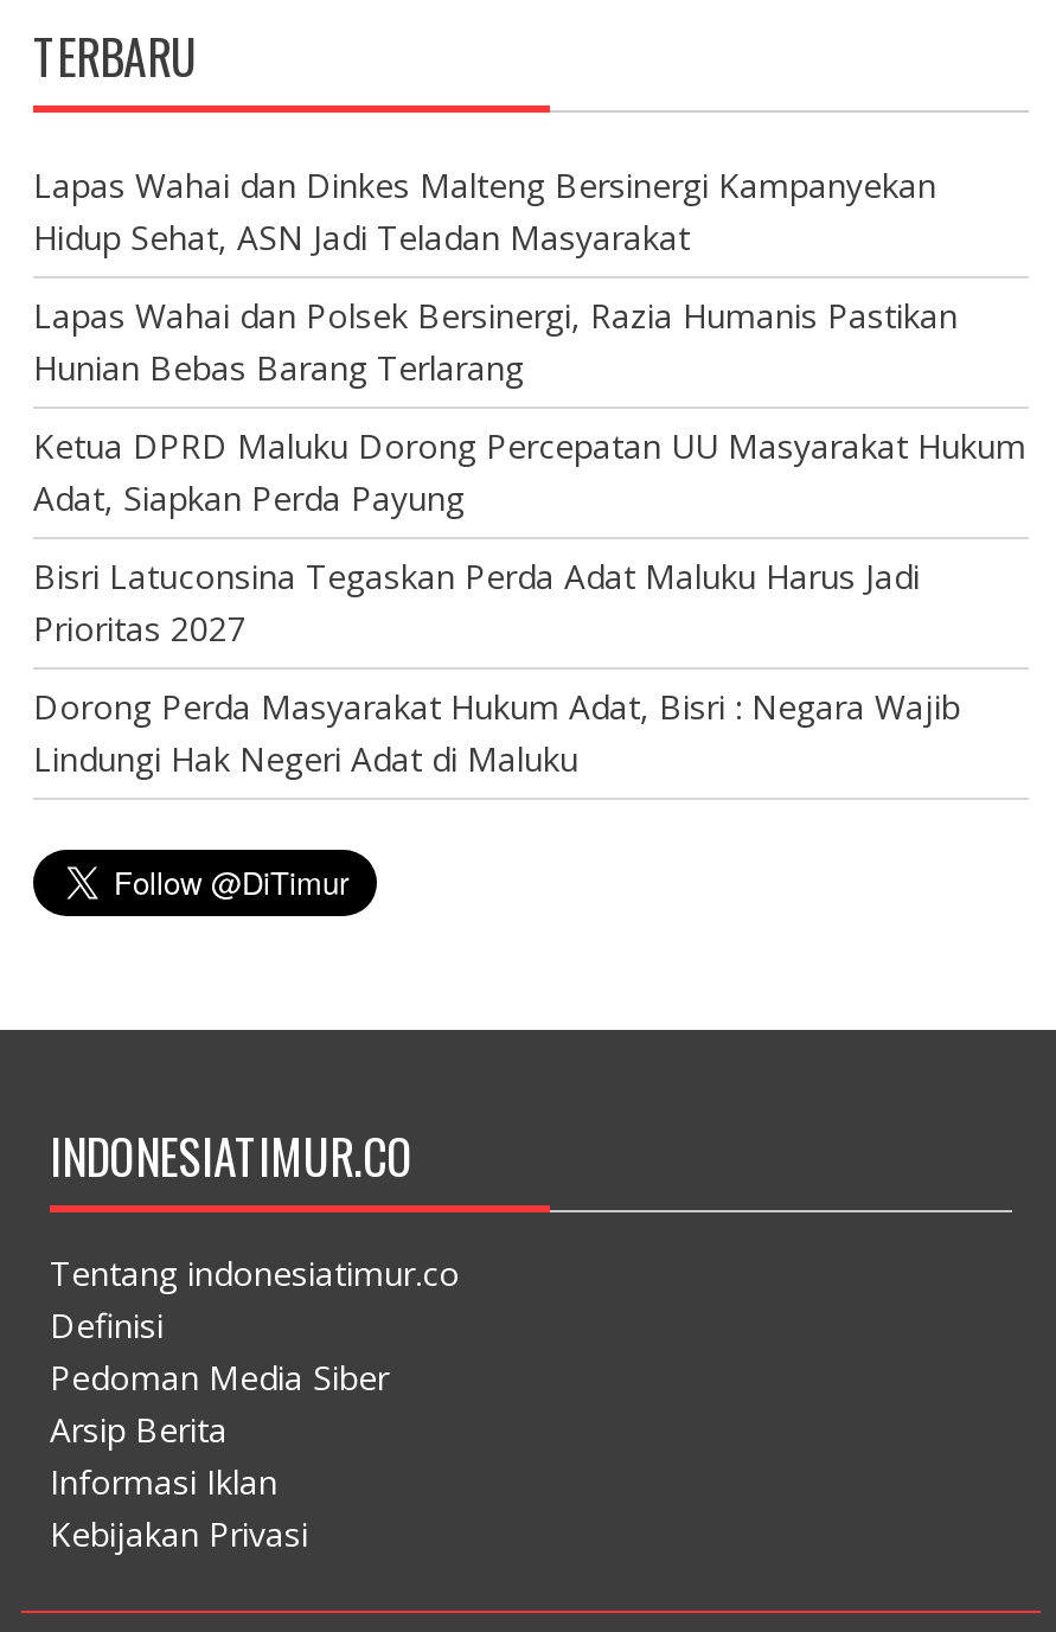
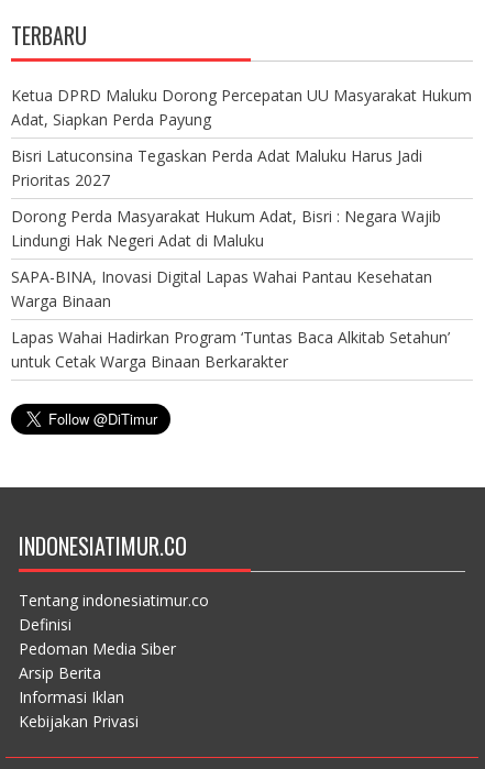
- Lapas Wahai dan Dinkes Malteng Bersinergi Kampanyekan
- Hidup Sehat, ASN Jadi Teladan Masyarakat
- Lapas Wahai dan Polsek Bersinergi, Razia Humanis Pastikan
- Hunian Bebas Barang Terlarang

moved up: Ketua DPRD Maluku Dorong Percepatan UU Masyarakat Hukum | Adat, Siapkan Perda Payung | Bisri Latuconsina Tegaskan Perda Adat Maluku Harus Jadi | Prioritas 2027 | Dorong Perda Masyarakat Hukum Adat, Bisri : Negara Wajib | Lindungi Hak Negeri Adat di Maluku

+ SAPA-BINA, Inovasi Digital Lapas Wahai Pantau Kesehatan
+ Warga Binaan
+ Lapas Wahai Hadirkan Program ‘Tuntas Baca Alkitab Setahun’
+ untuk Cetak Warga Binaan Berkarakter
